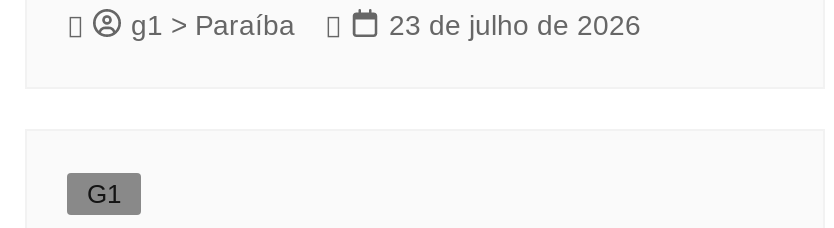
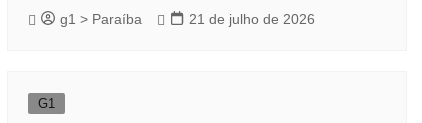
- 23 de julho de 2026
+ 21 de julho de 2026
